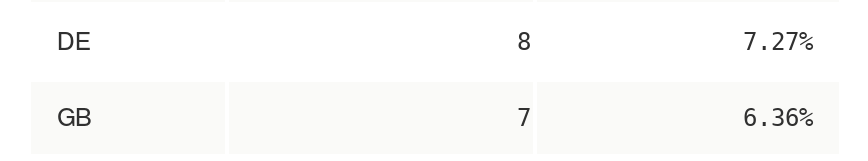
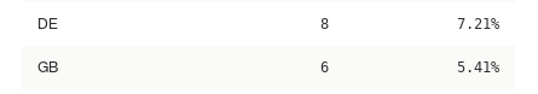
- 7.27%
+ 7.21%

- 7
+ 6

- 6.36%
+ 5.41%
